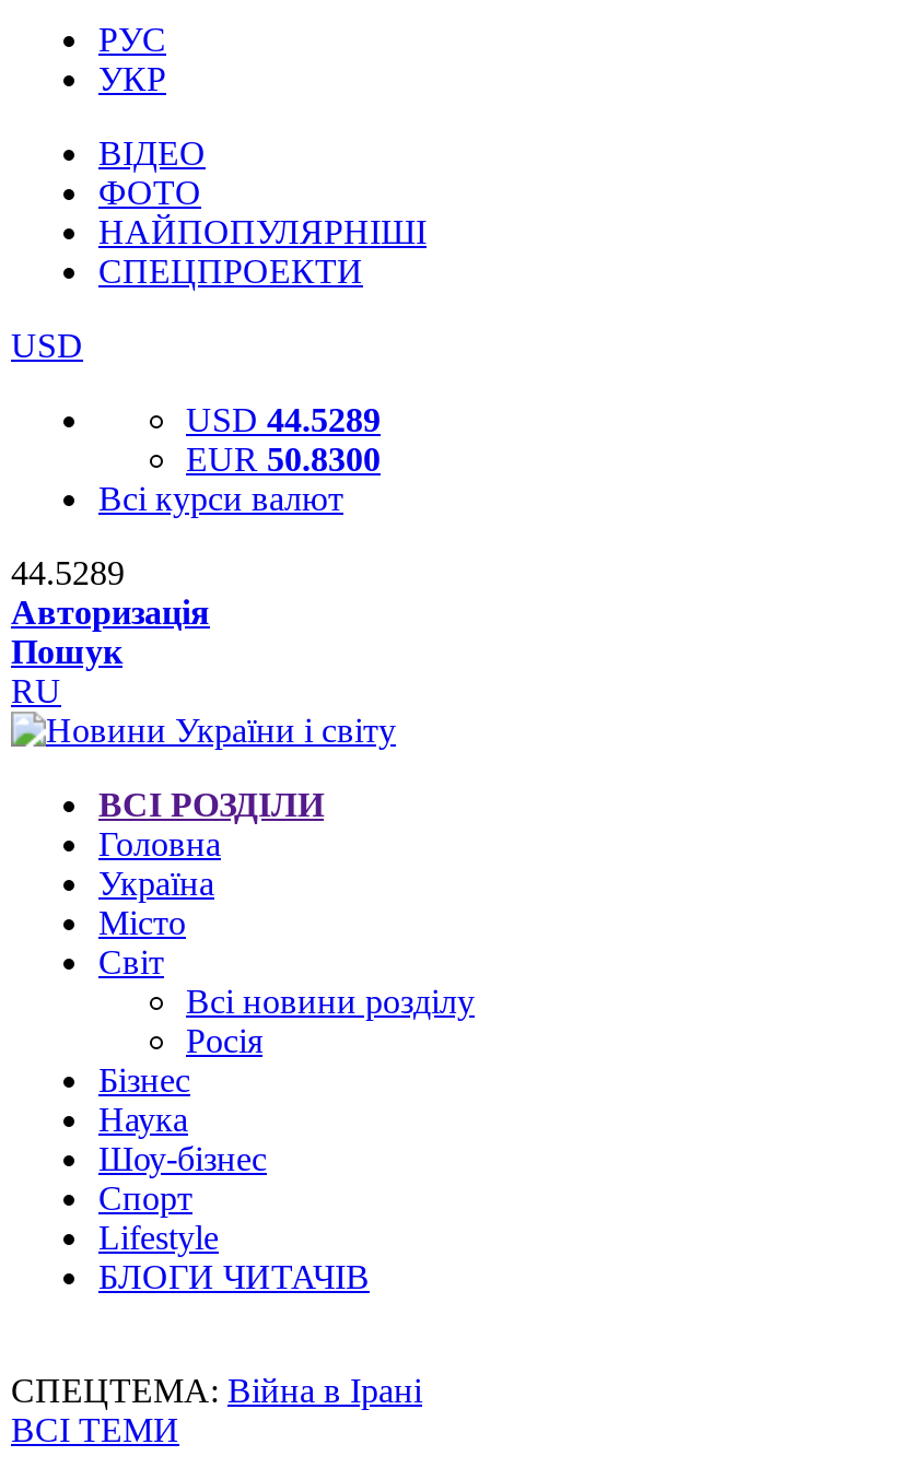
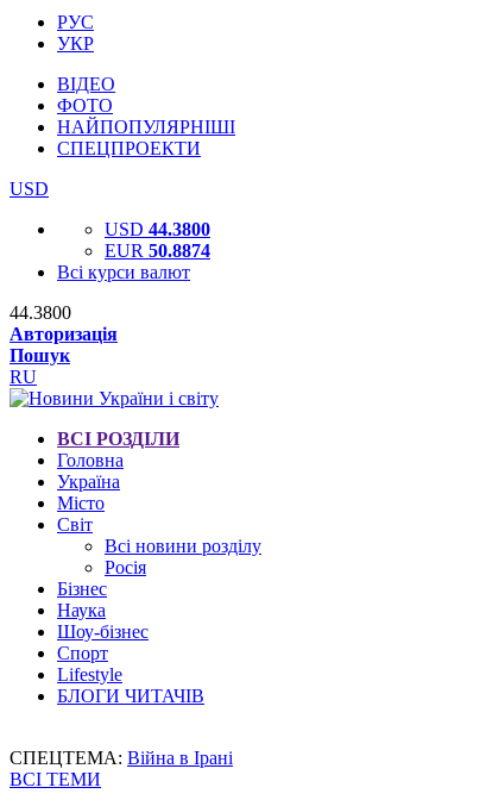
- USD 44.5289
+ USD 44.3800

- EUR 50.8300
+ EUR 50.8874

- 44.5289
+ 44.3800
